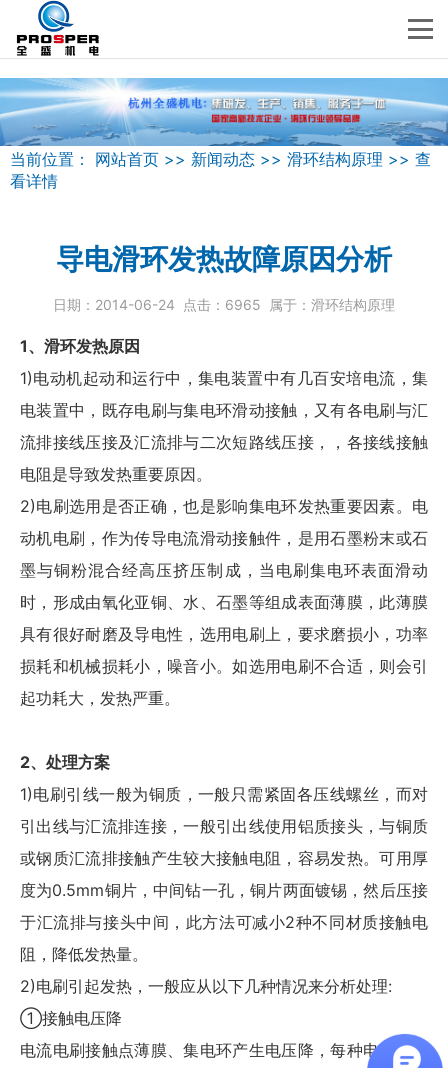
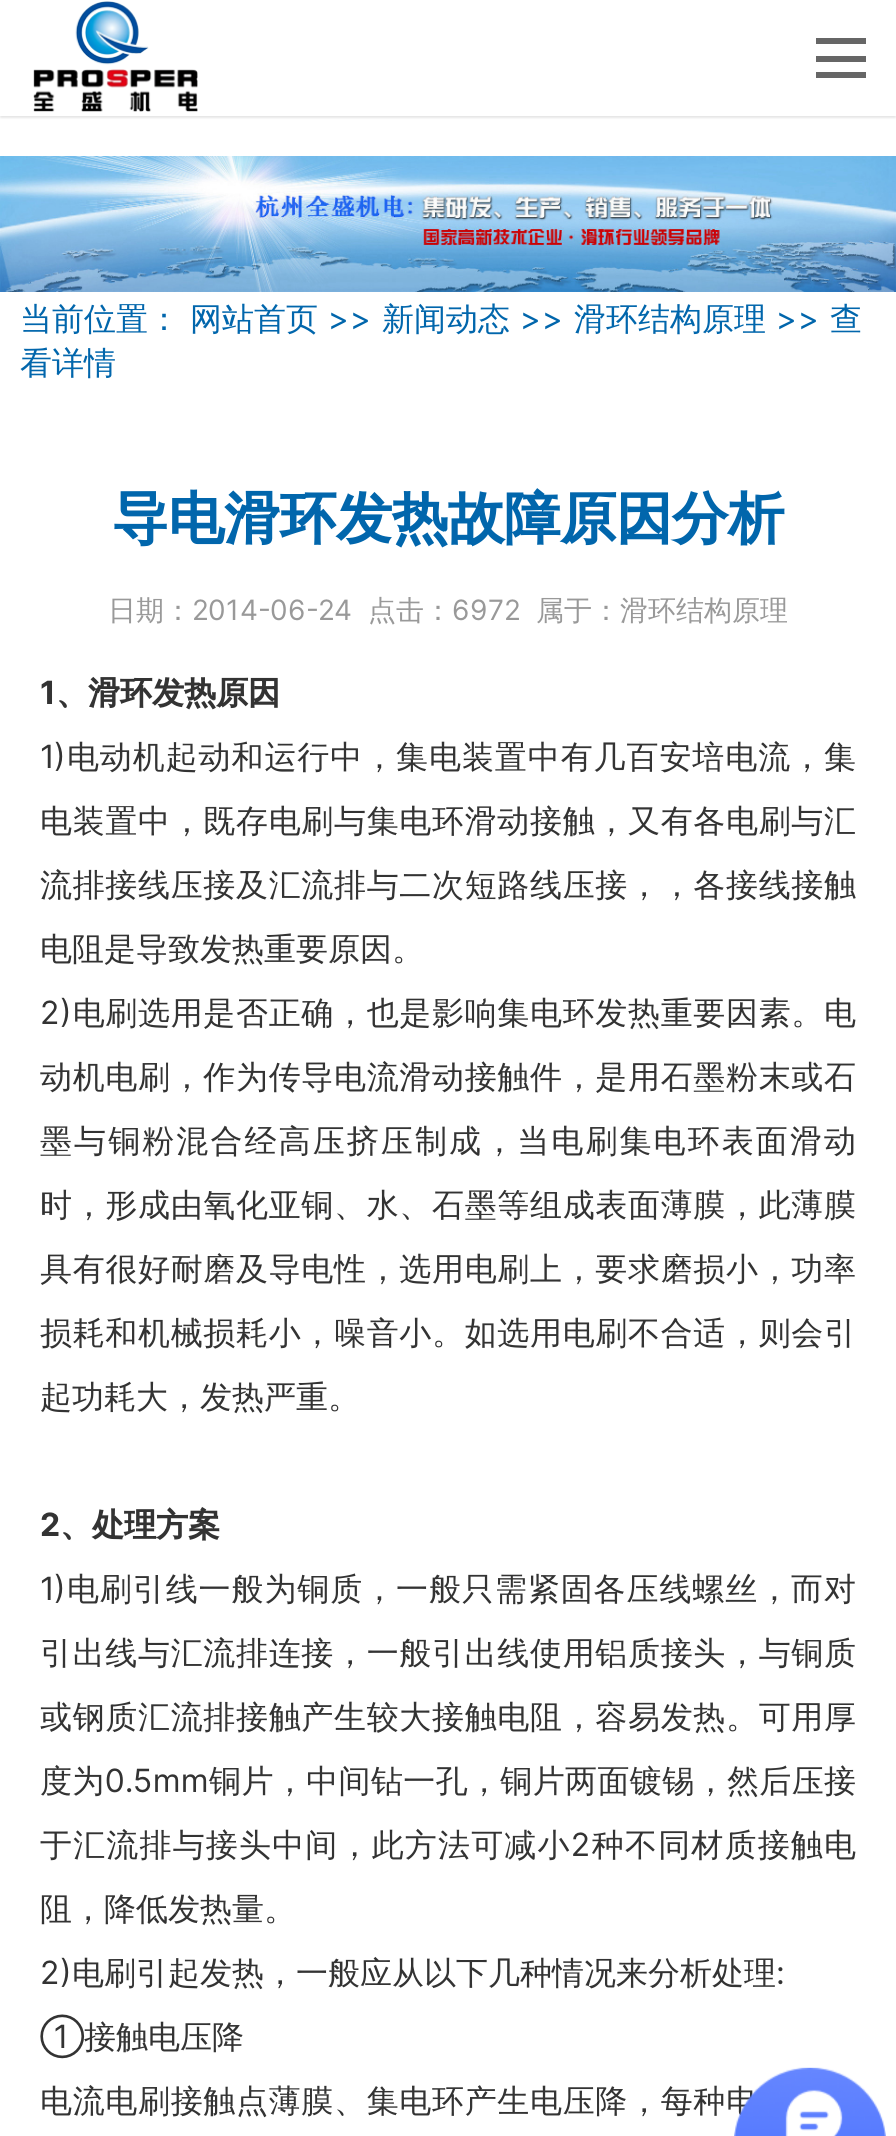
- 日期：2014-06-24点击：6965属于：滑环结构原理
+ 日期：2014-06-24点击：6972属于：滑环结构原理
